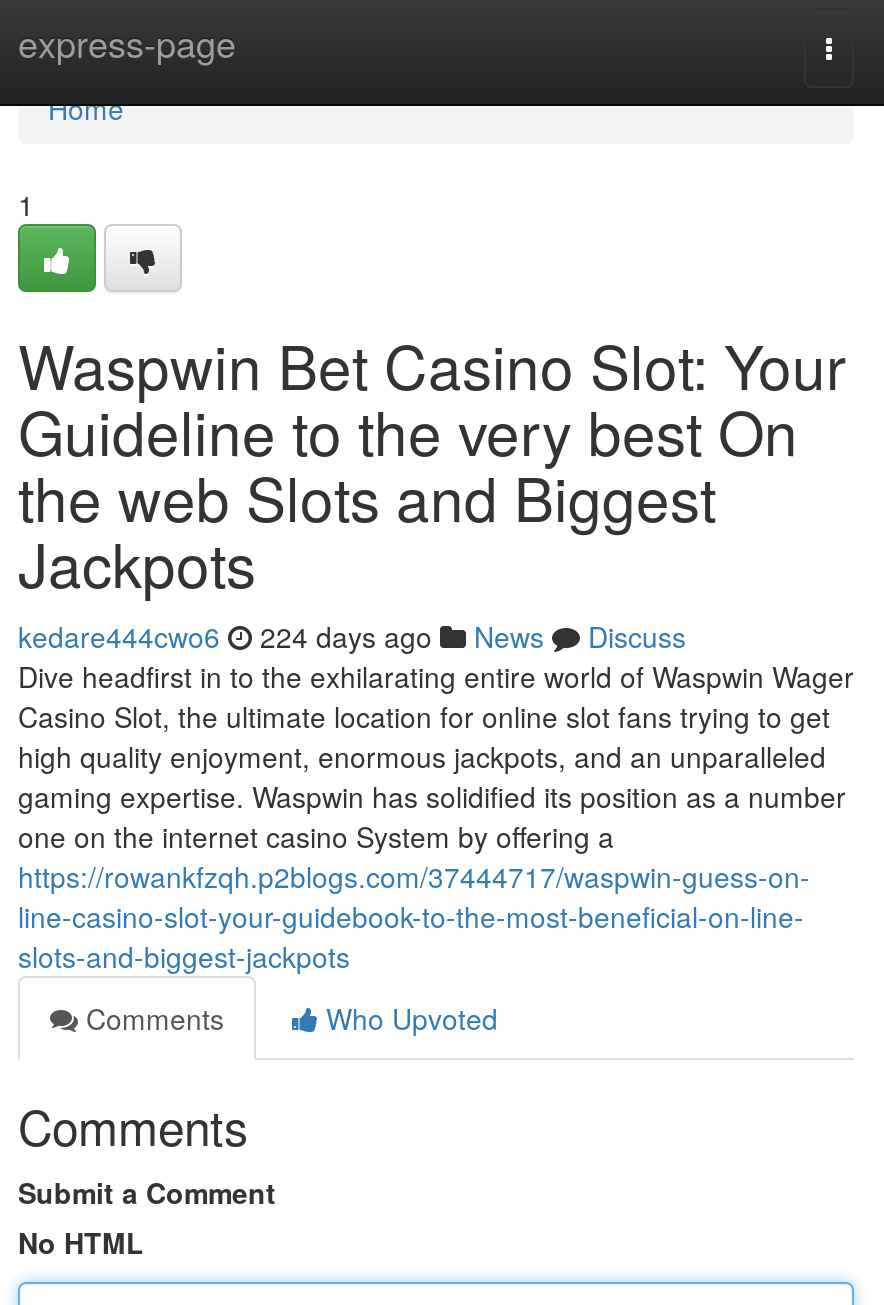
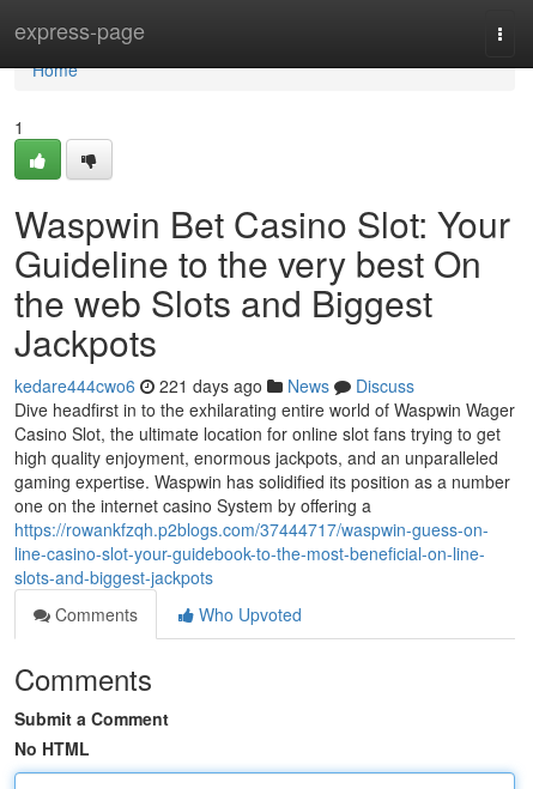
- kedare444cwo6 224 days ago News Discuss
+ kedare444cwo6 221 days ago News Discuss
